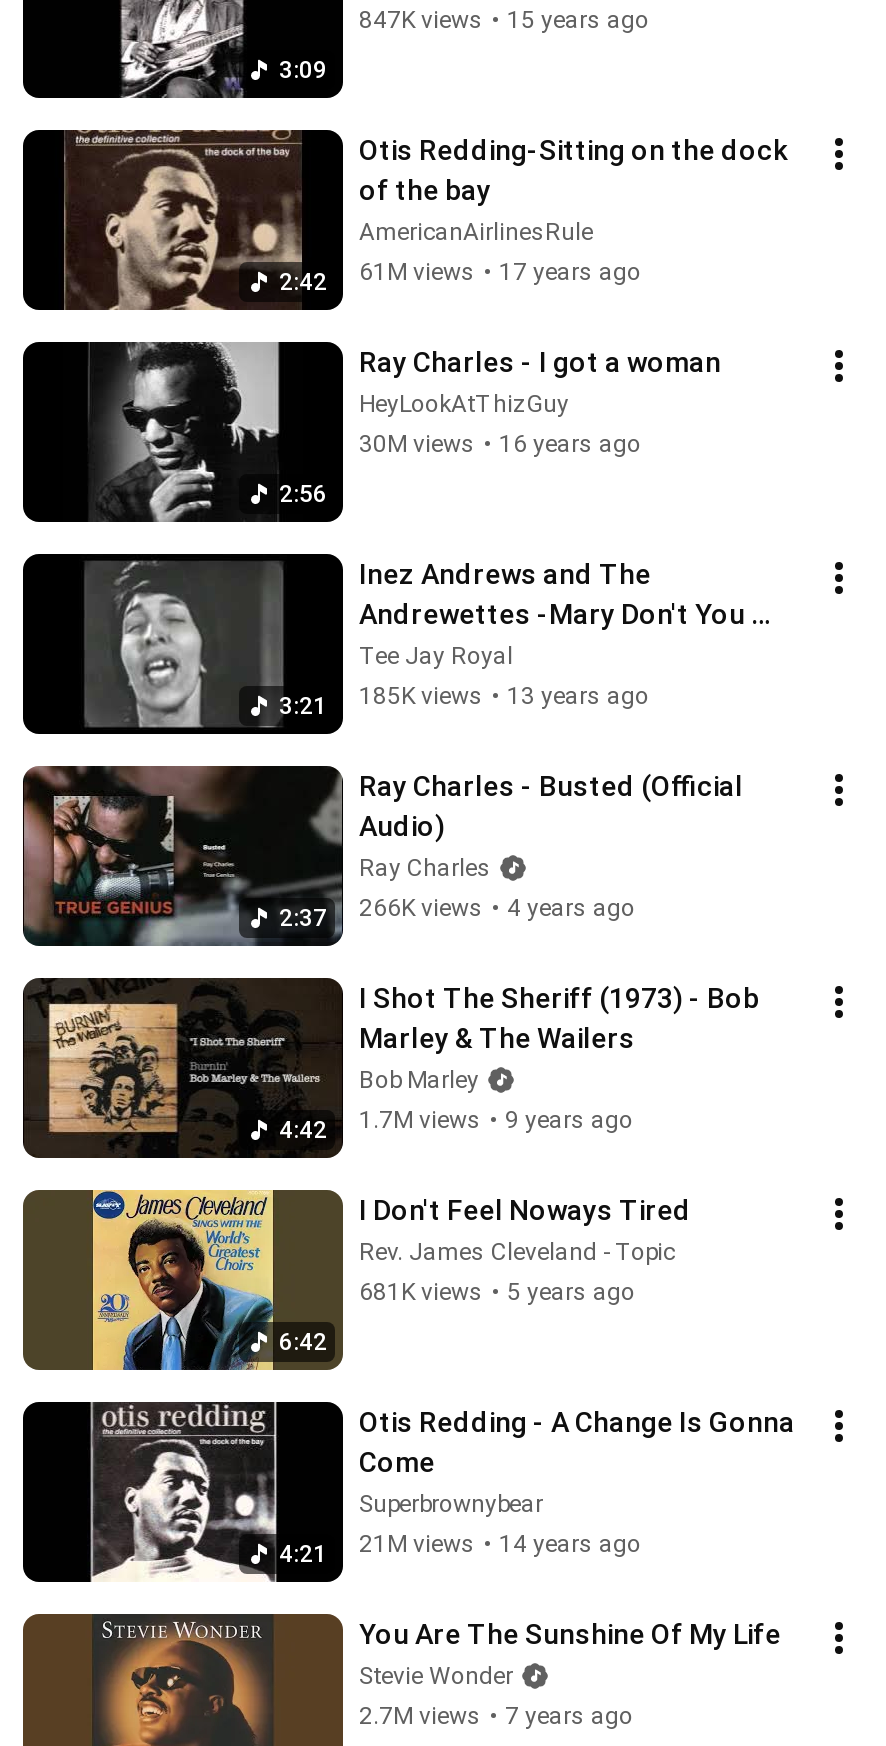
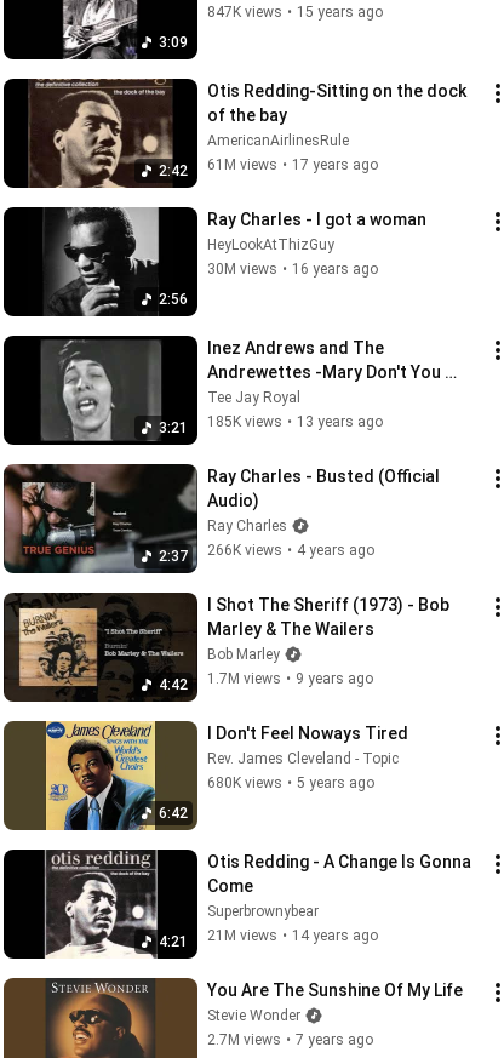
- 681K views • 5 years ago
+ 680K views • 5 years ago
